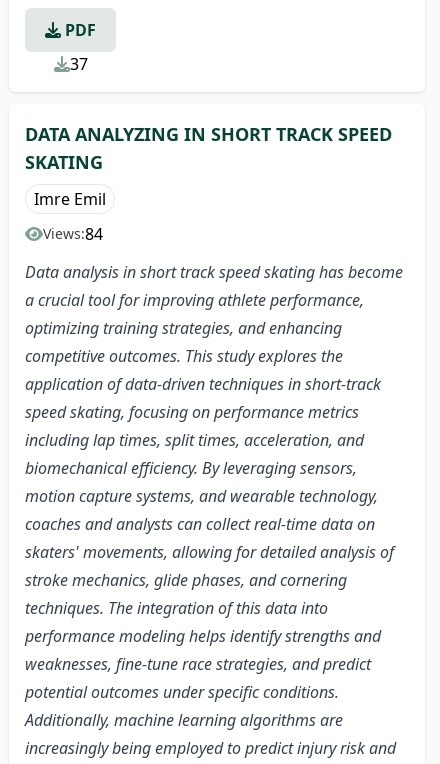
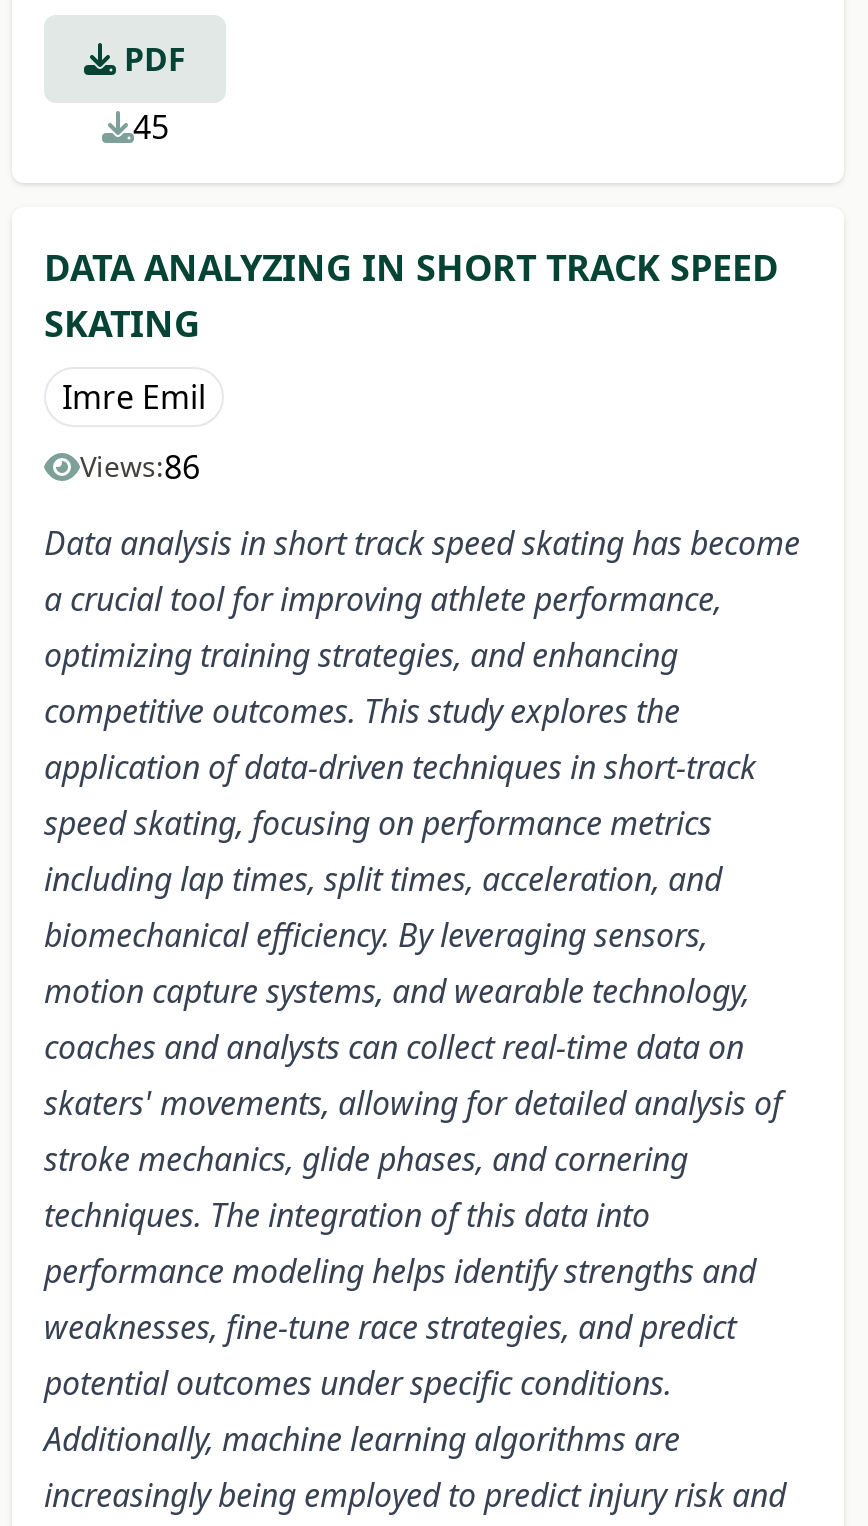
- 37
+ 45

- Views:84
+ Views:86
